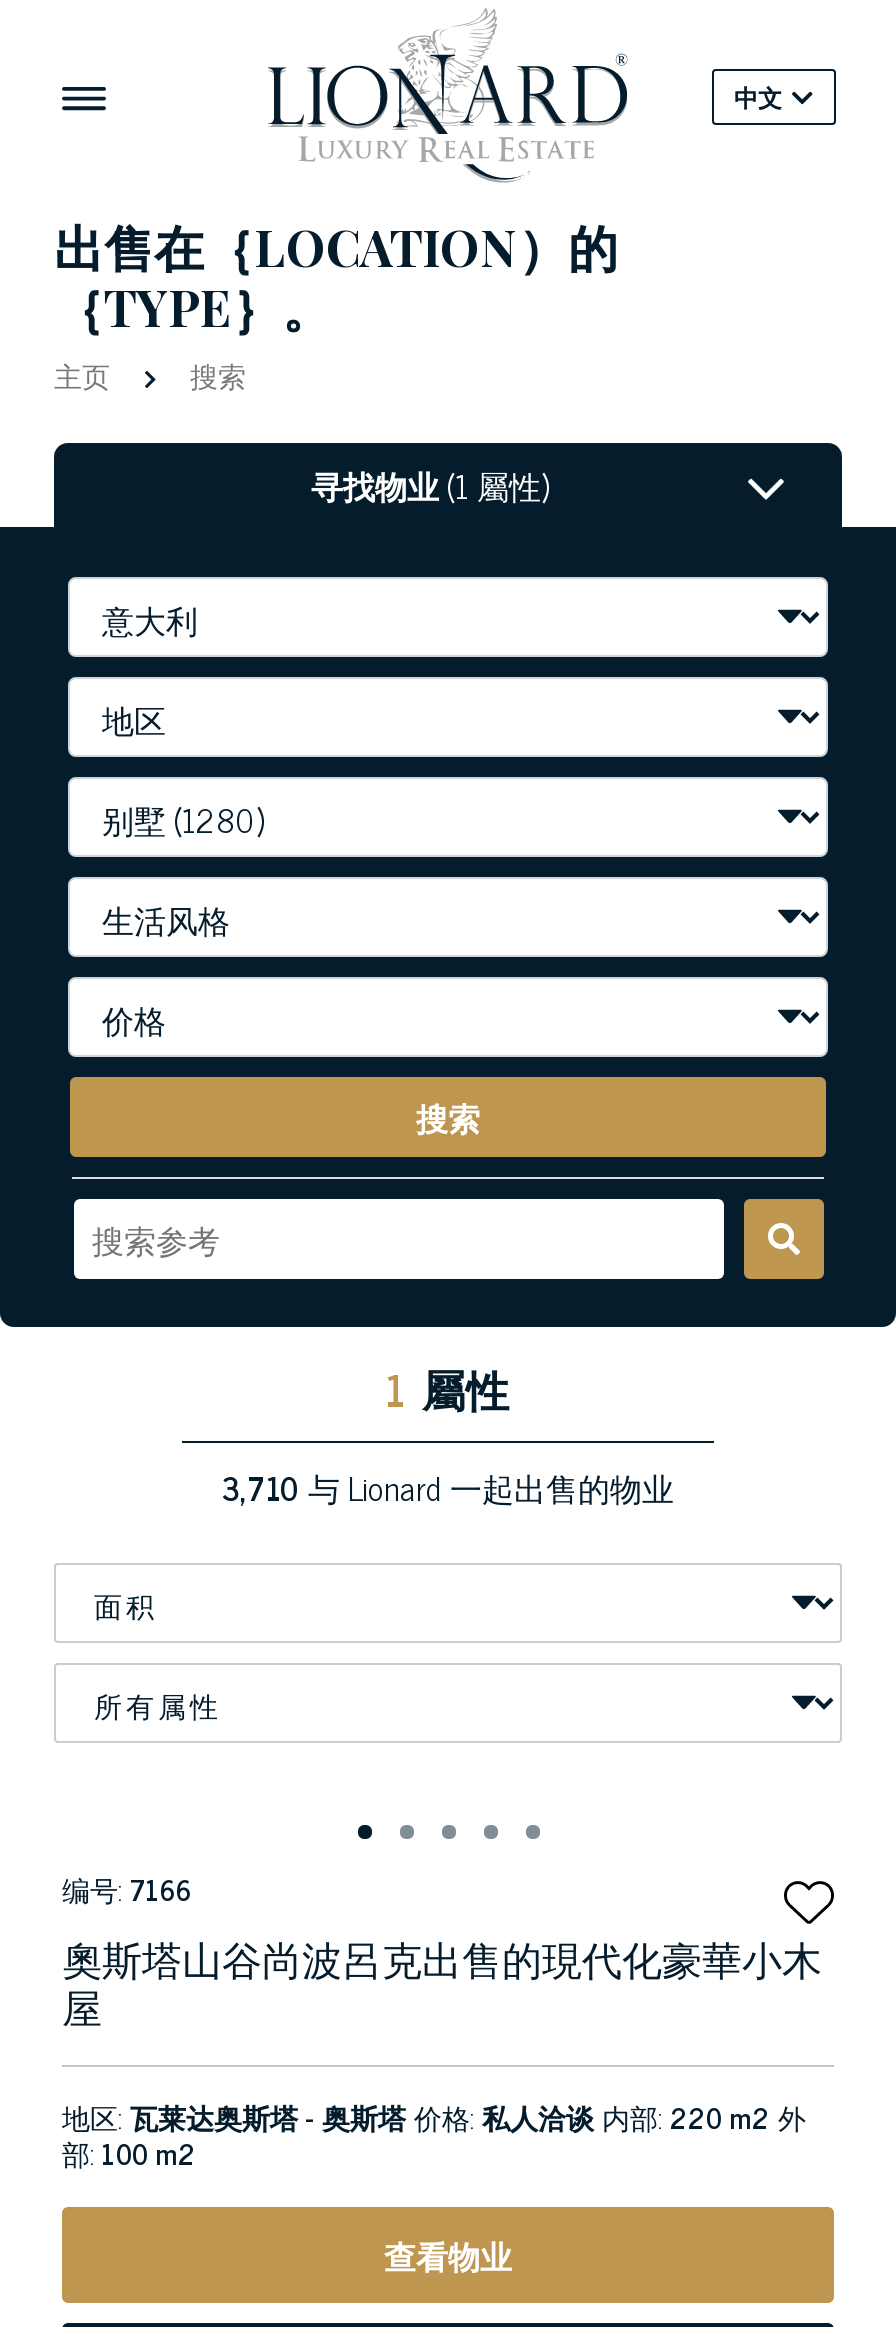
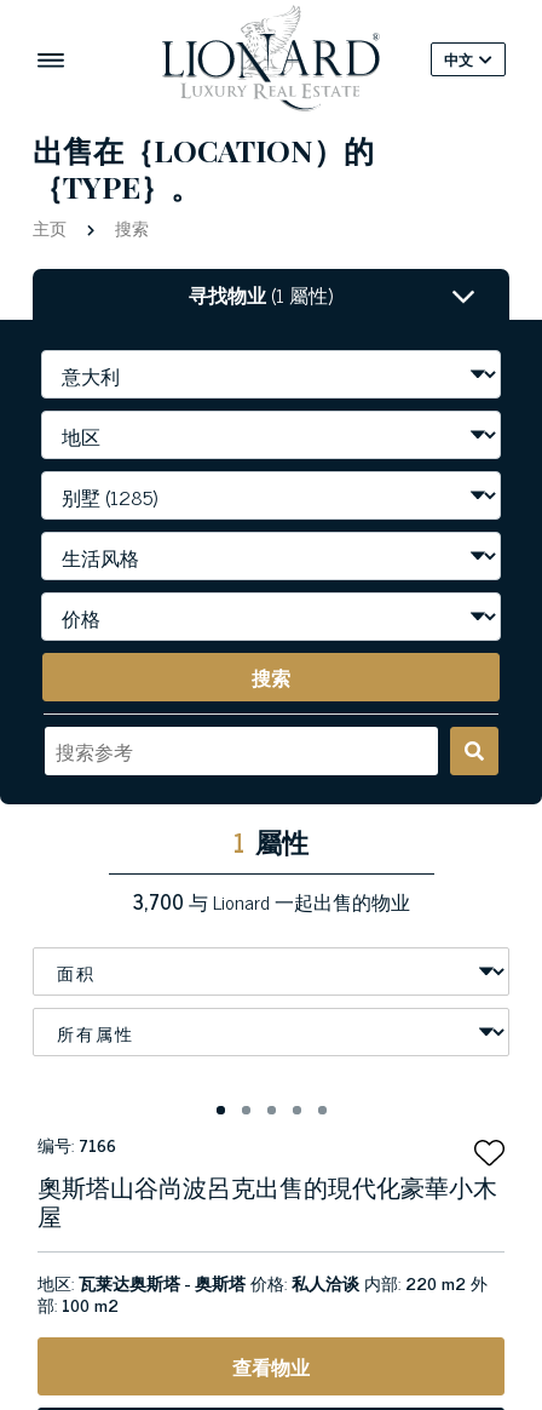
- 3,710与 Lionard 一起出售的物业
+ 3,700与 Lionard 一起出售的物业
